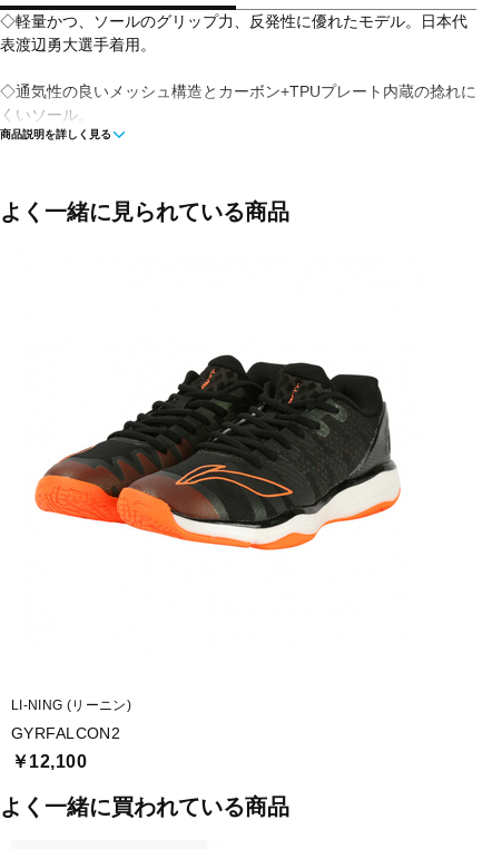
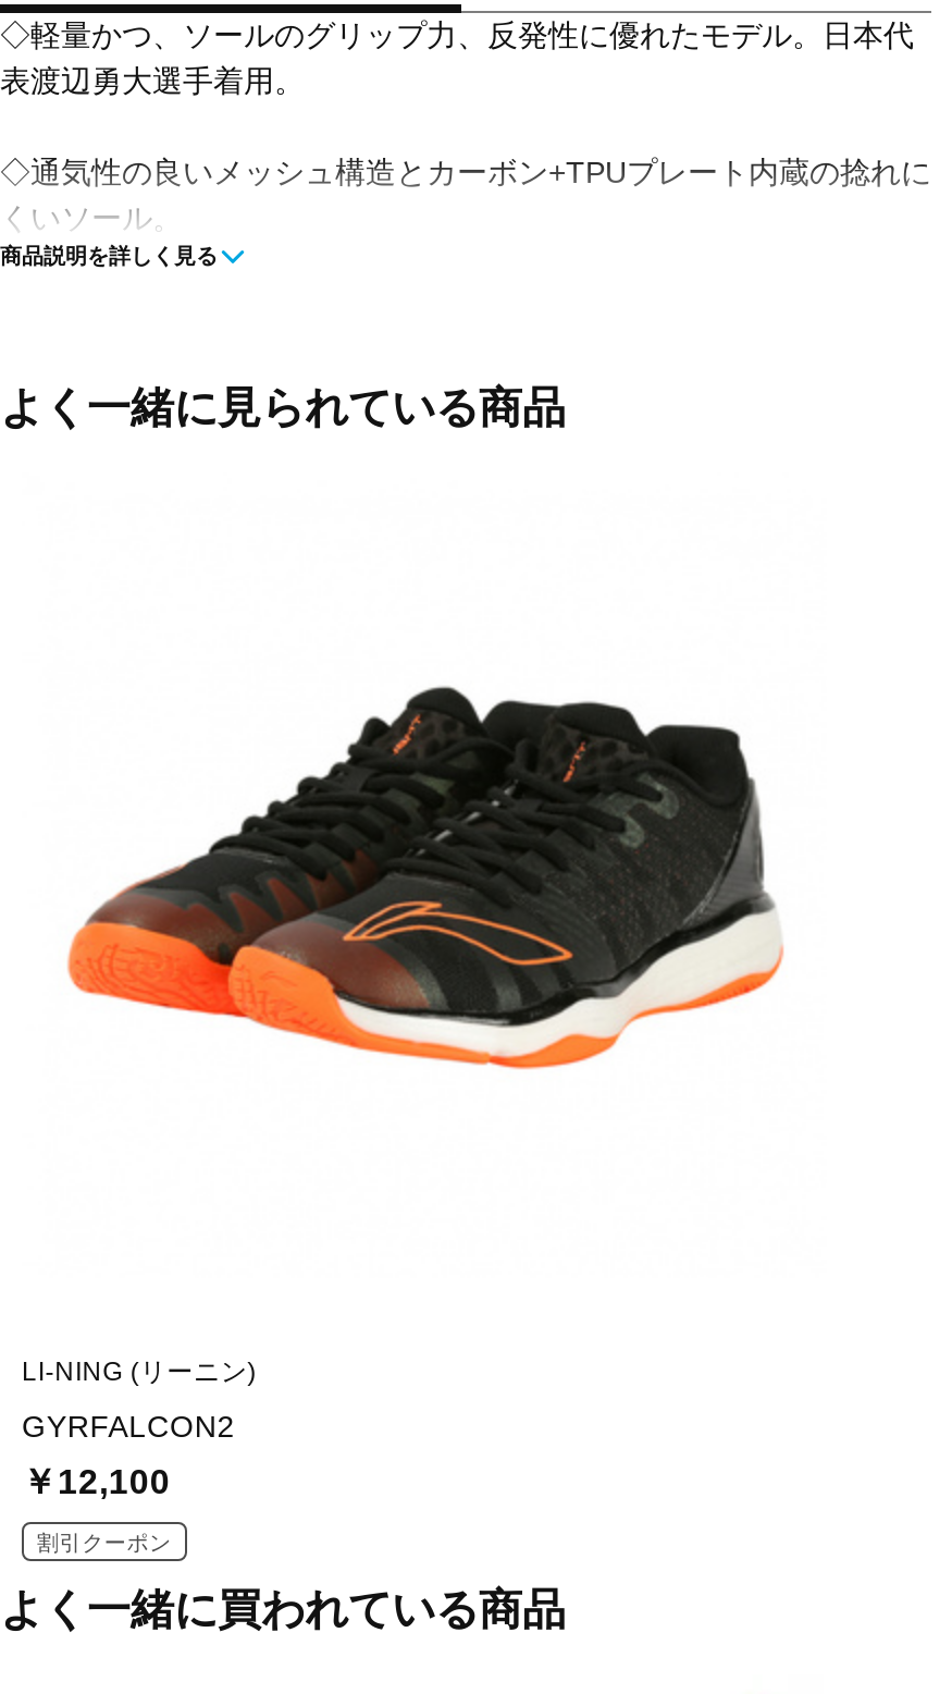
+ 割引クーポン
